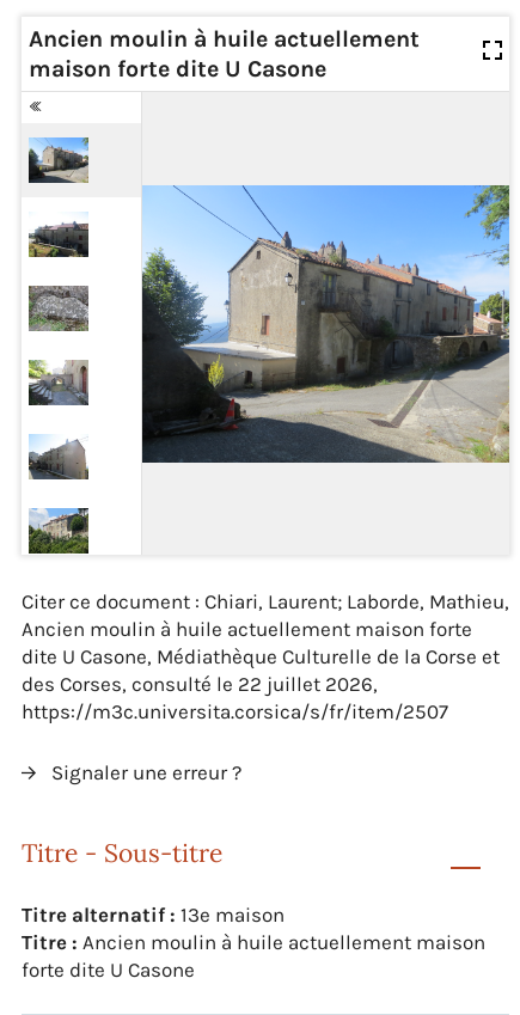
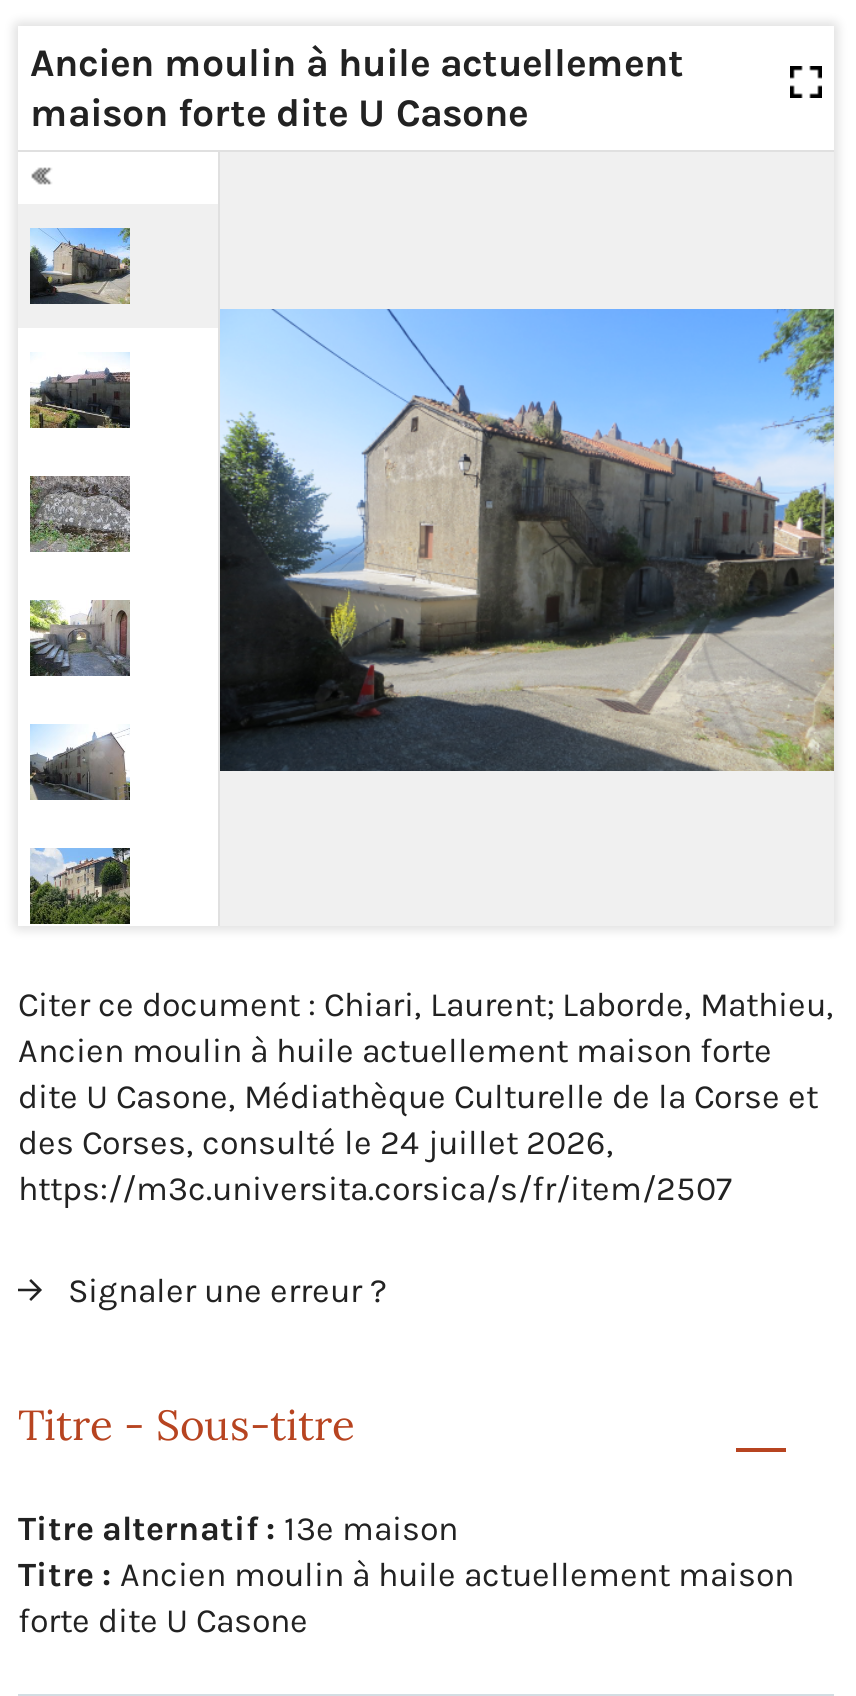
- des Corses, consulté le 22 juillet 2026,
+ des Corses, consulté le 24 juillet 2026,
